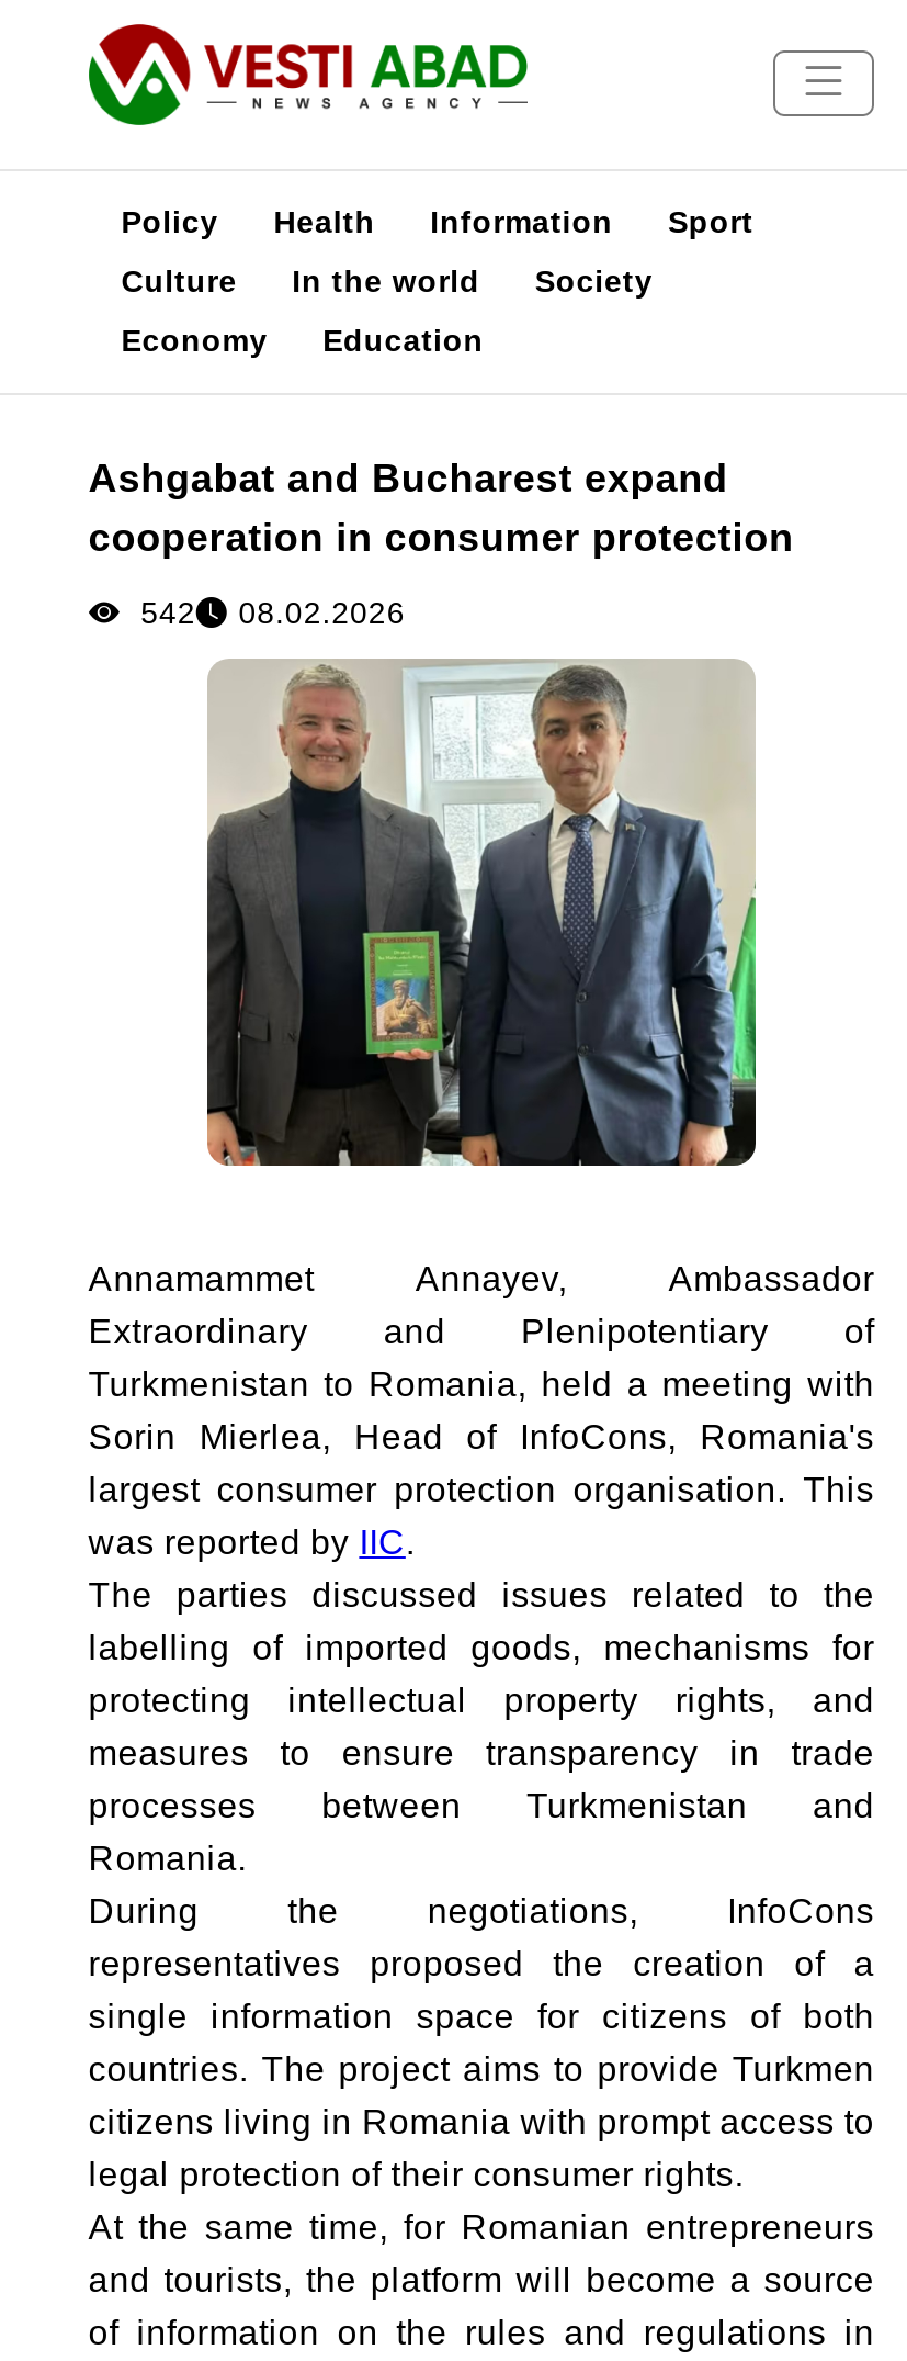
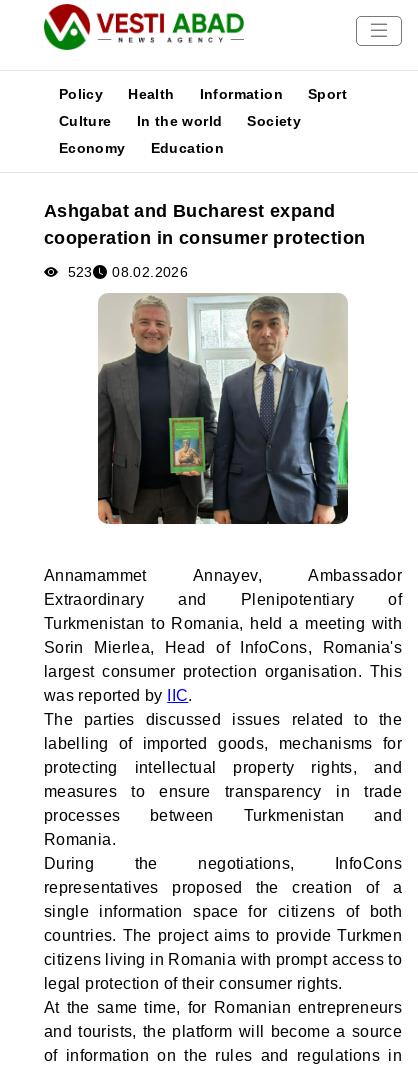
- 542 08.02.2026
+ 523 08.02.2026
